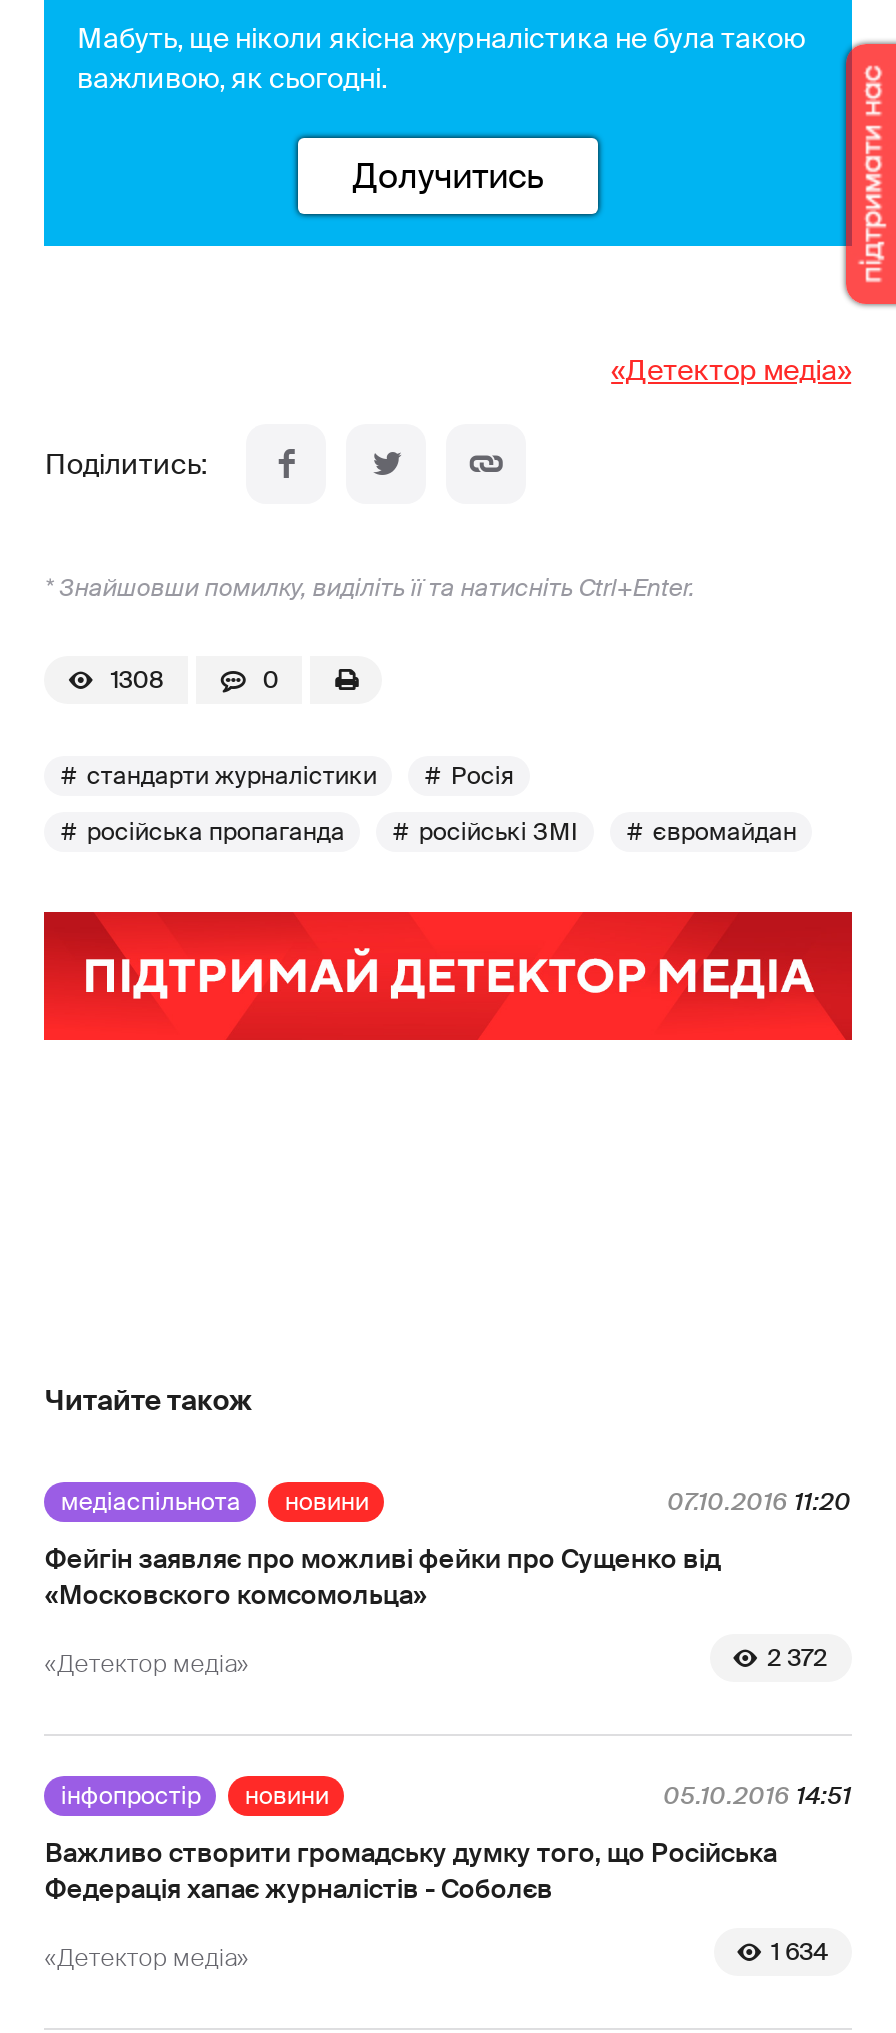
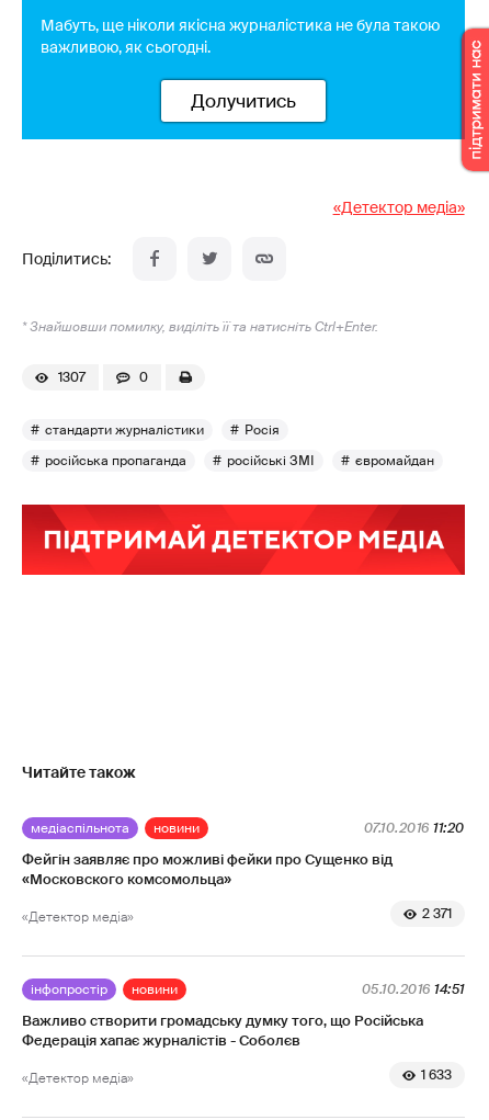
- 1308
+ 1307

- 2 372
+ 2 371

- 1 634
+ 1 633
